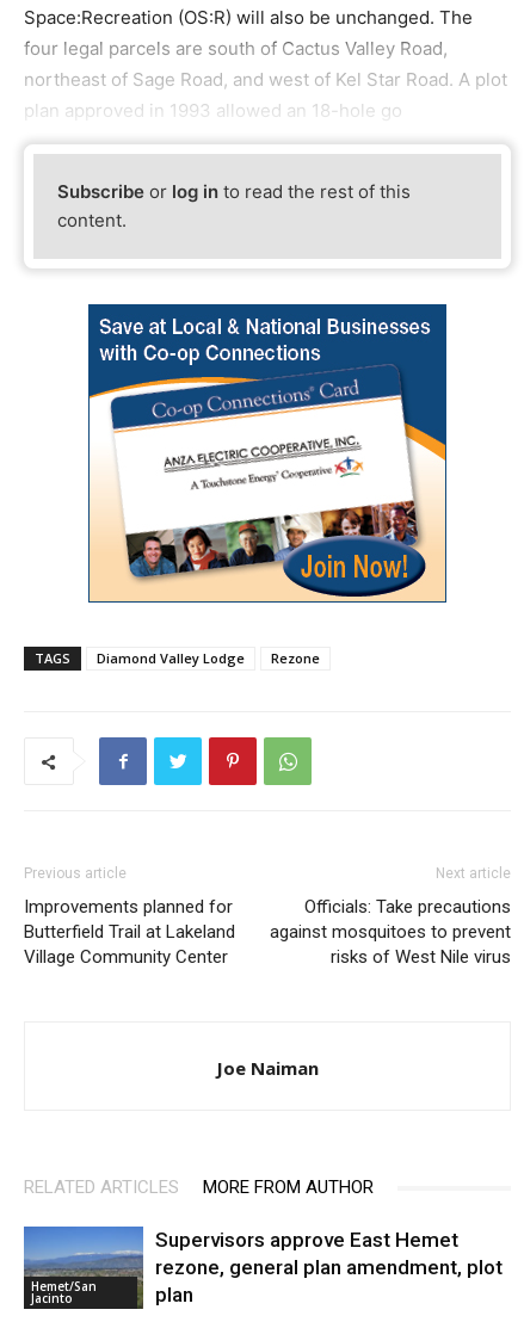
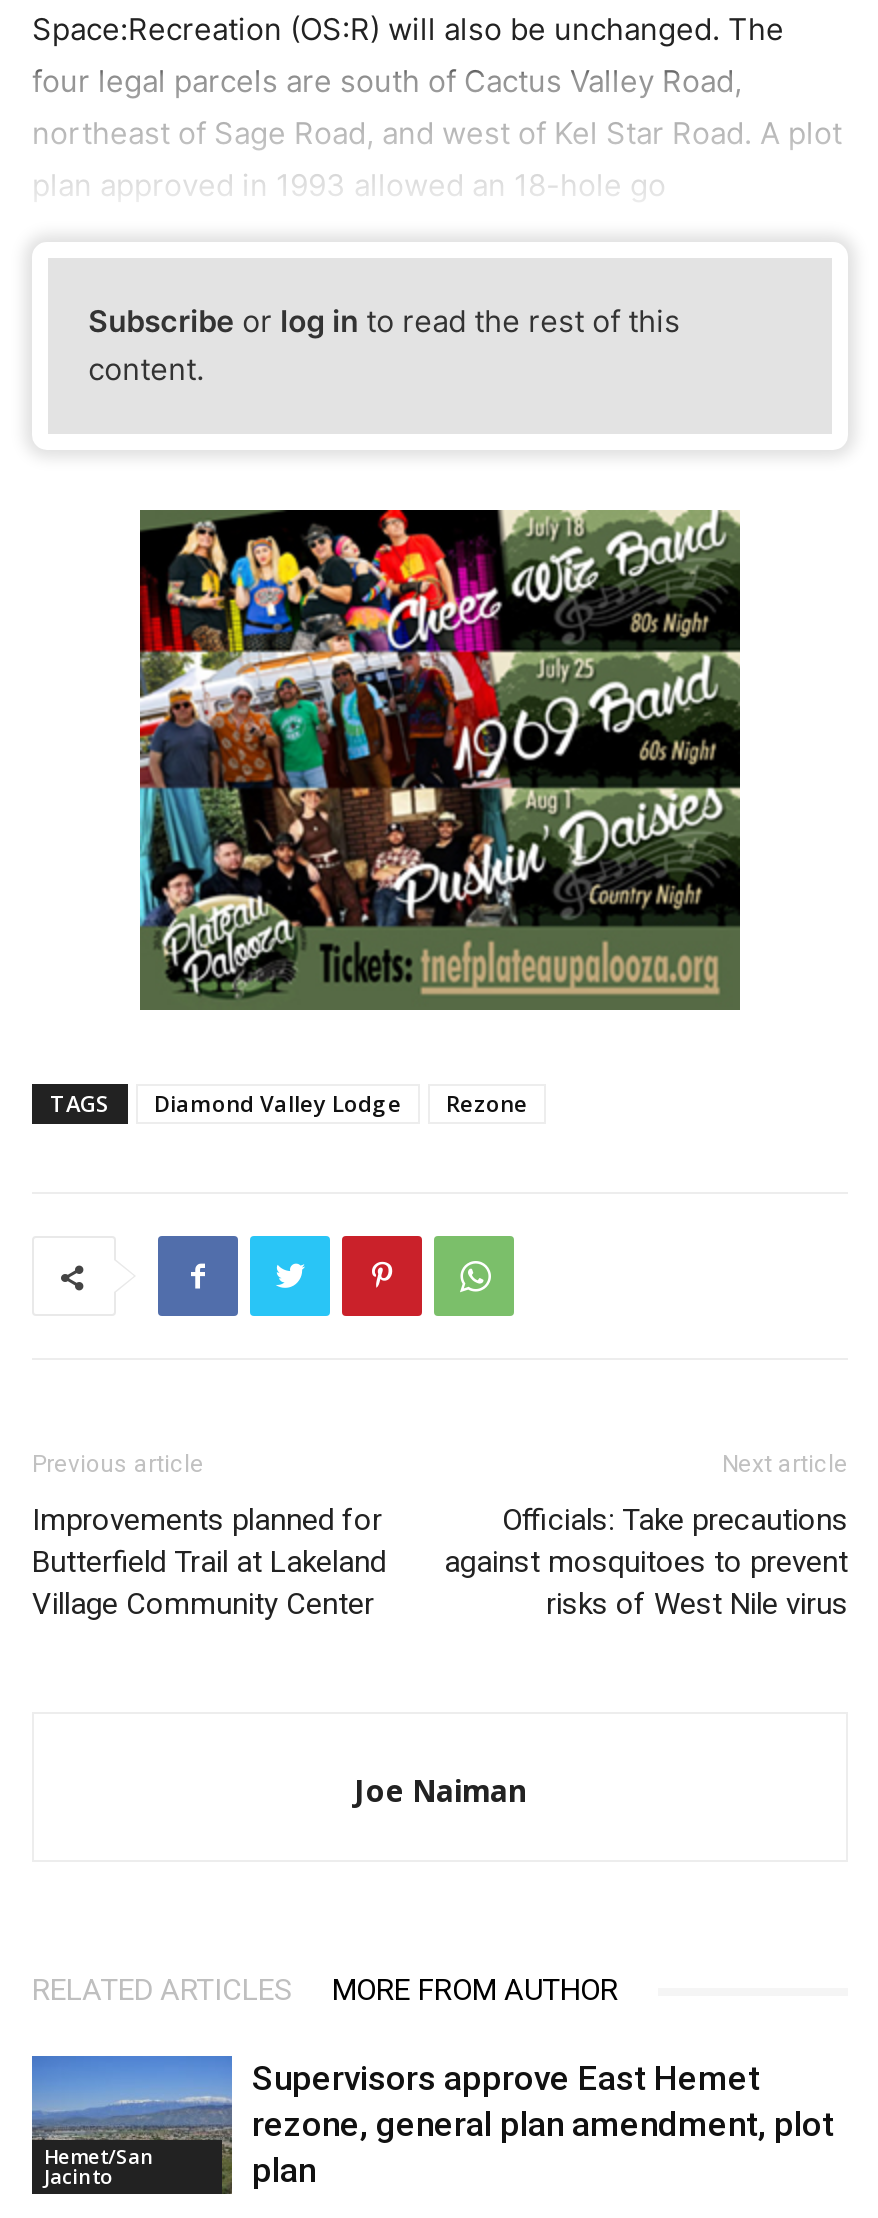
- [image]
+ [image]
